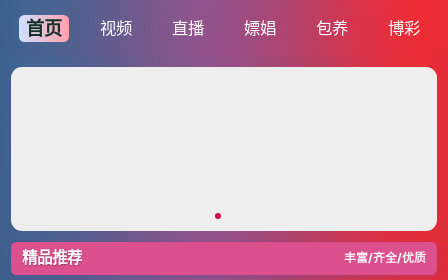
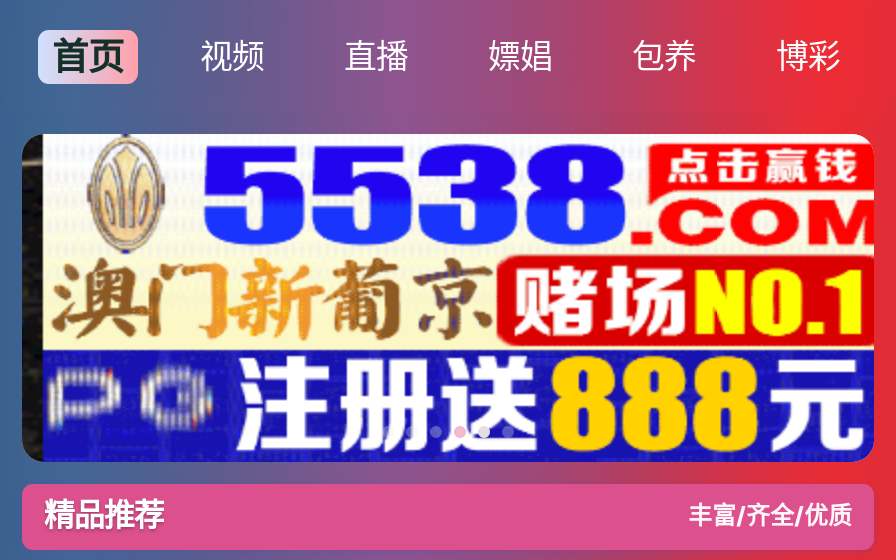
+ [image]
